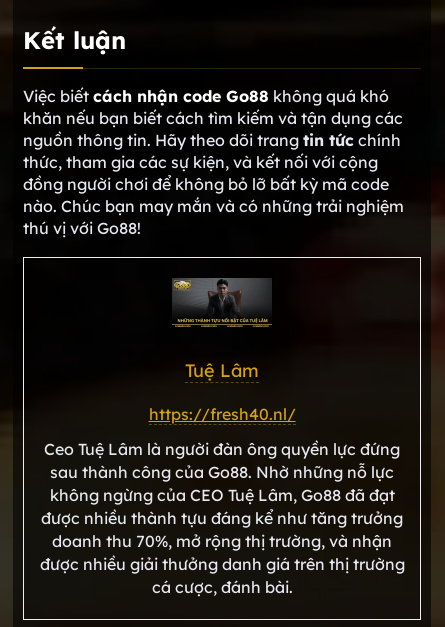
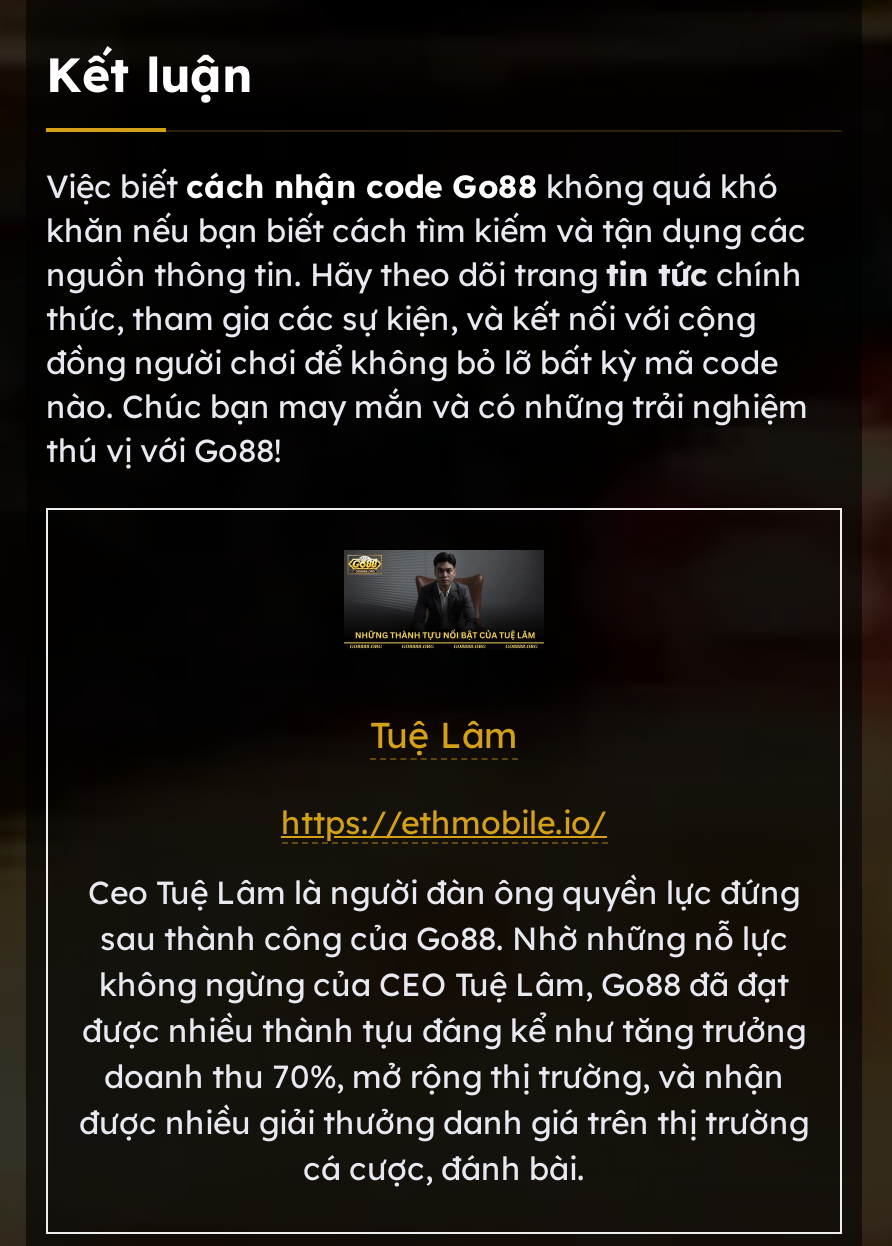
- https://fresh40.nl/
+ https://ethmobile.io/
